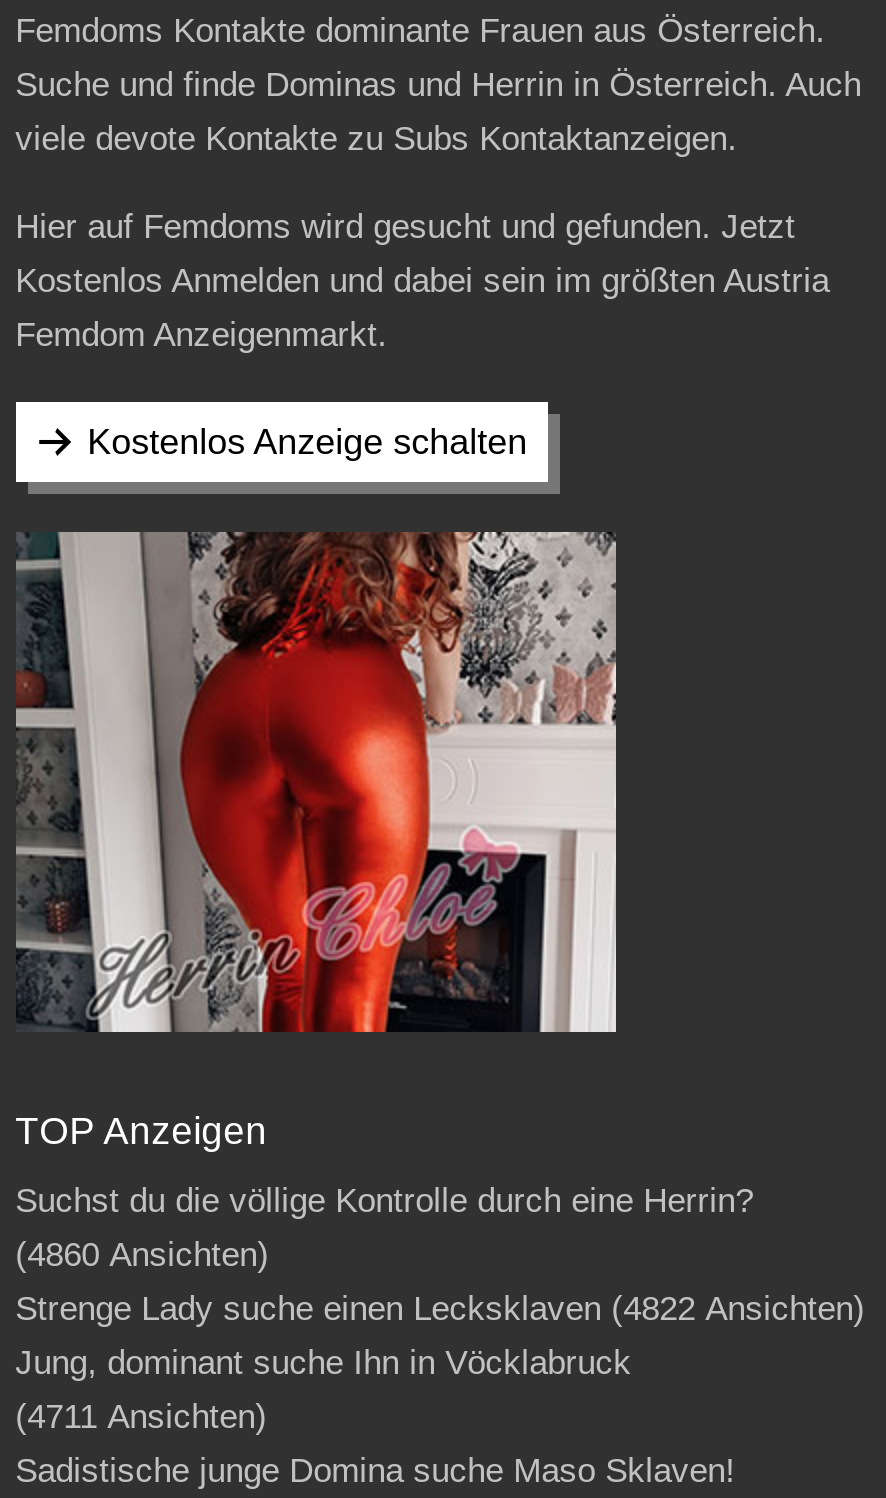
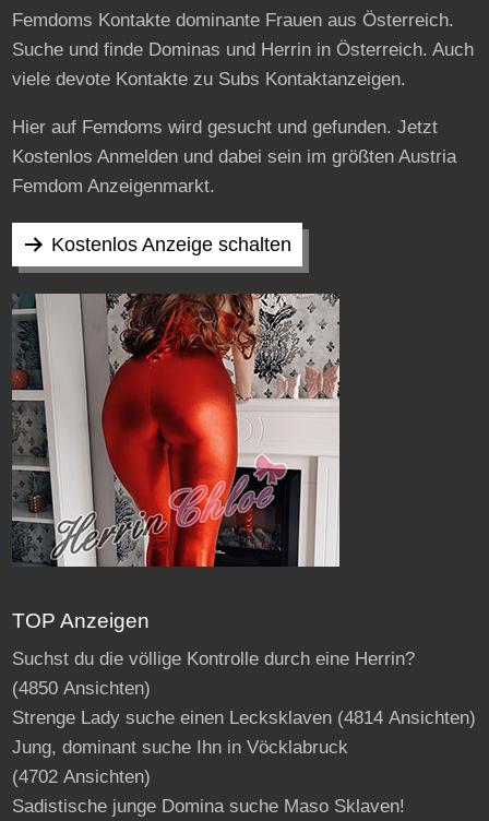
- (4860 Ansichten)
+ (4850 Ansichten)

- Strenge Lady suche einen Lecksklaven (4822 Ansichten)
+ Strenge Lady suche einen Lecksklaven (4814 Ansichten)

- (4711 Ansichten)
+ (4702 Ansichten)
